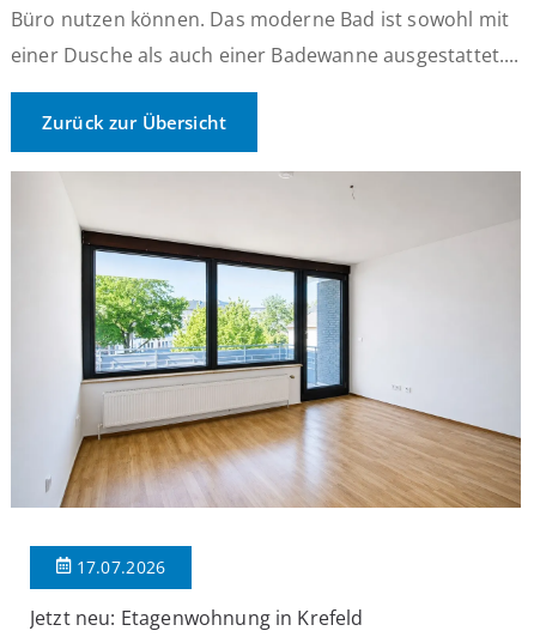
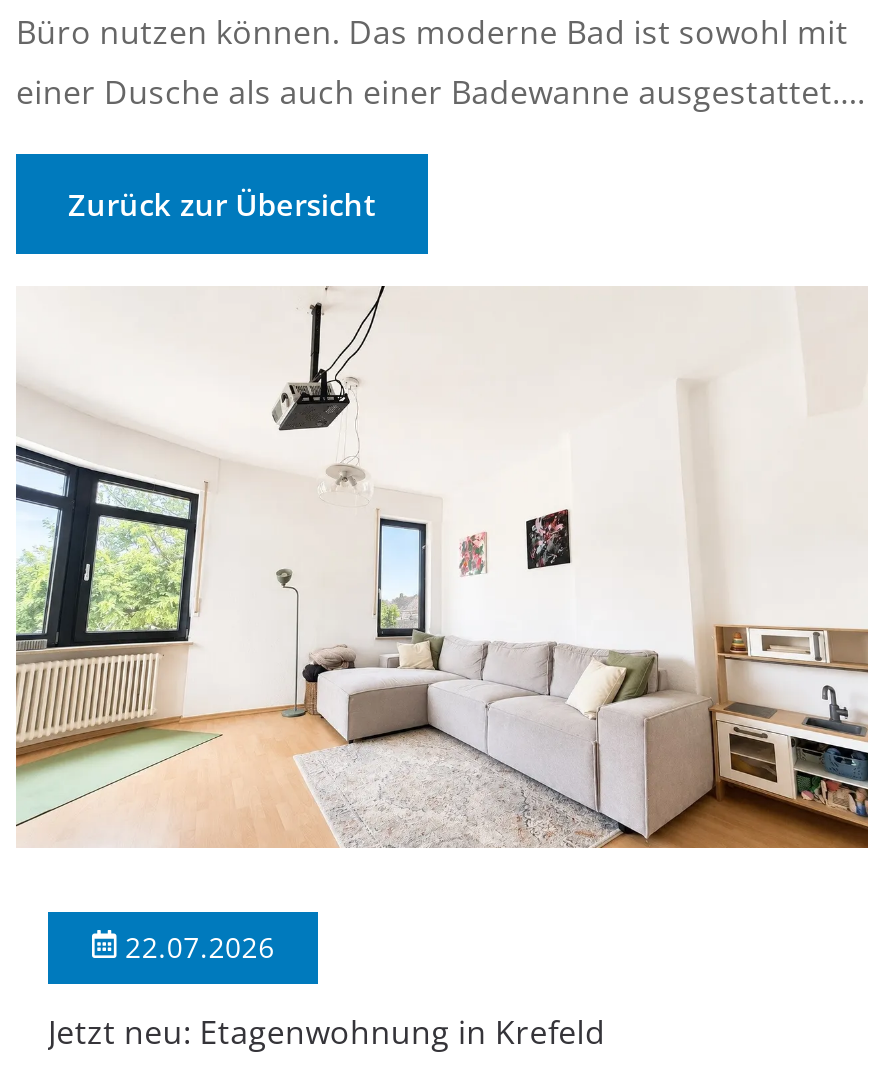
- [image]
- 17.07.2026
+ [image]
+ 22.07.2026
